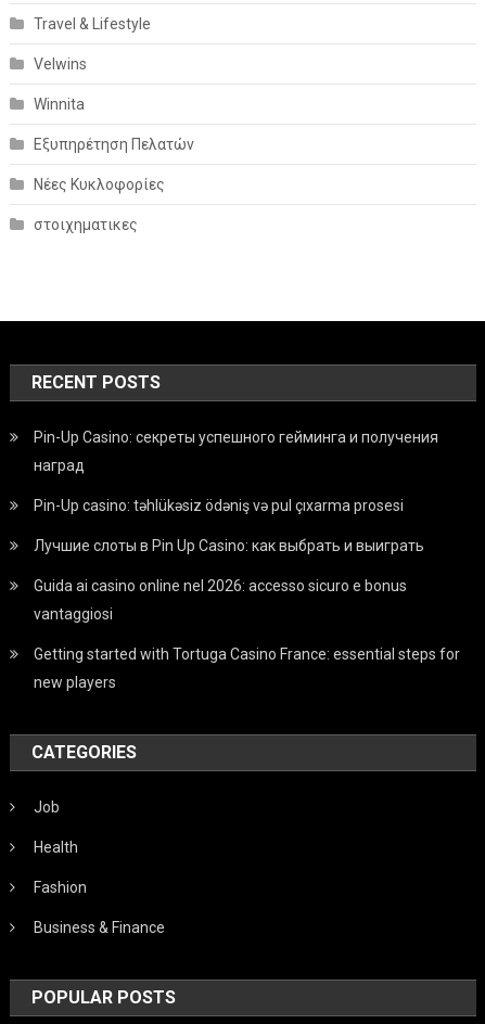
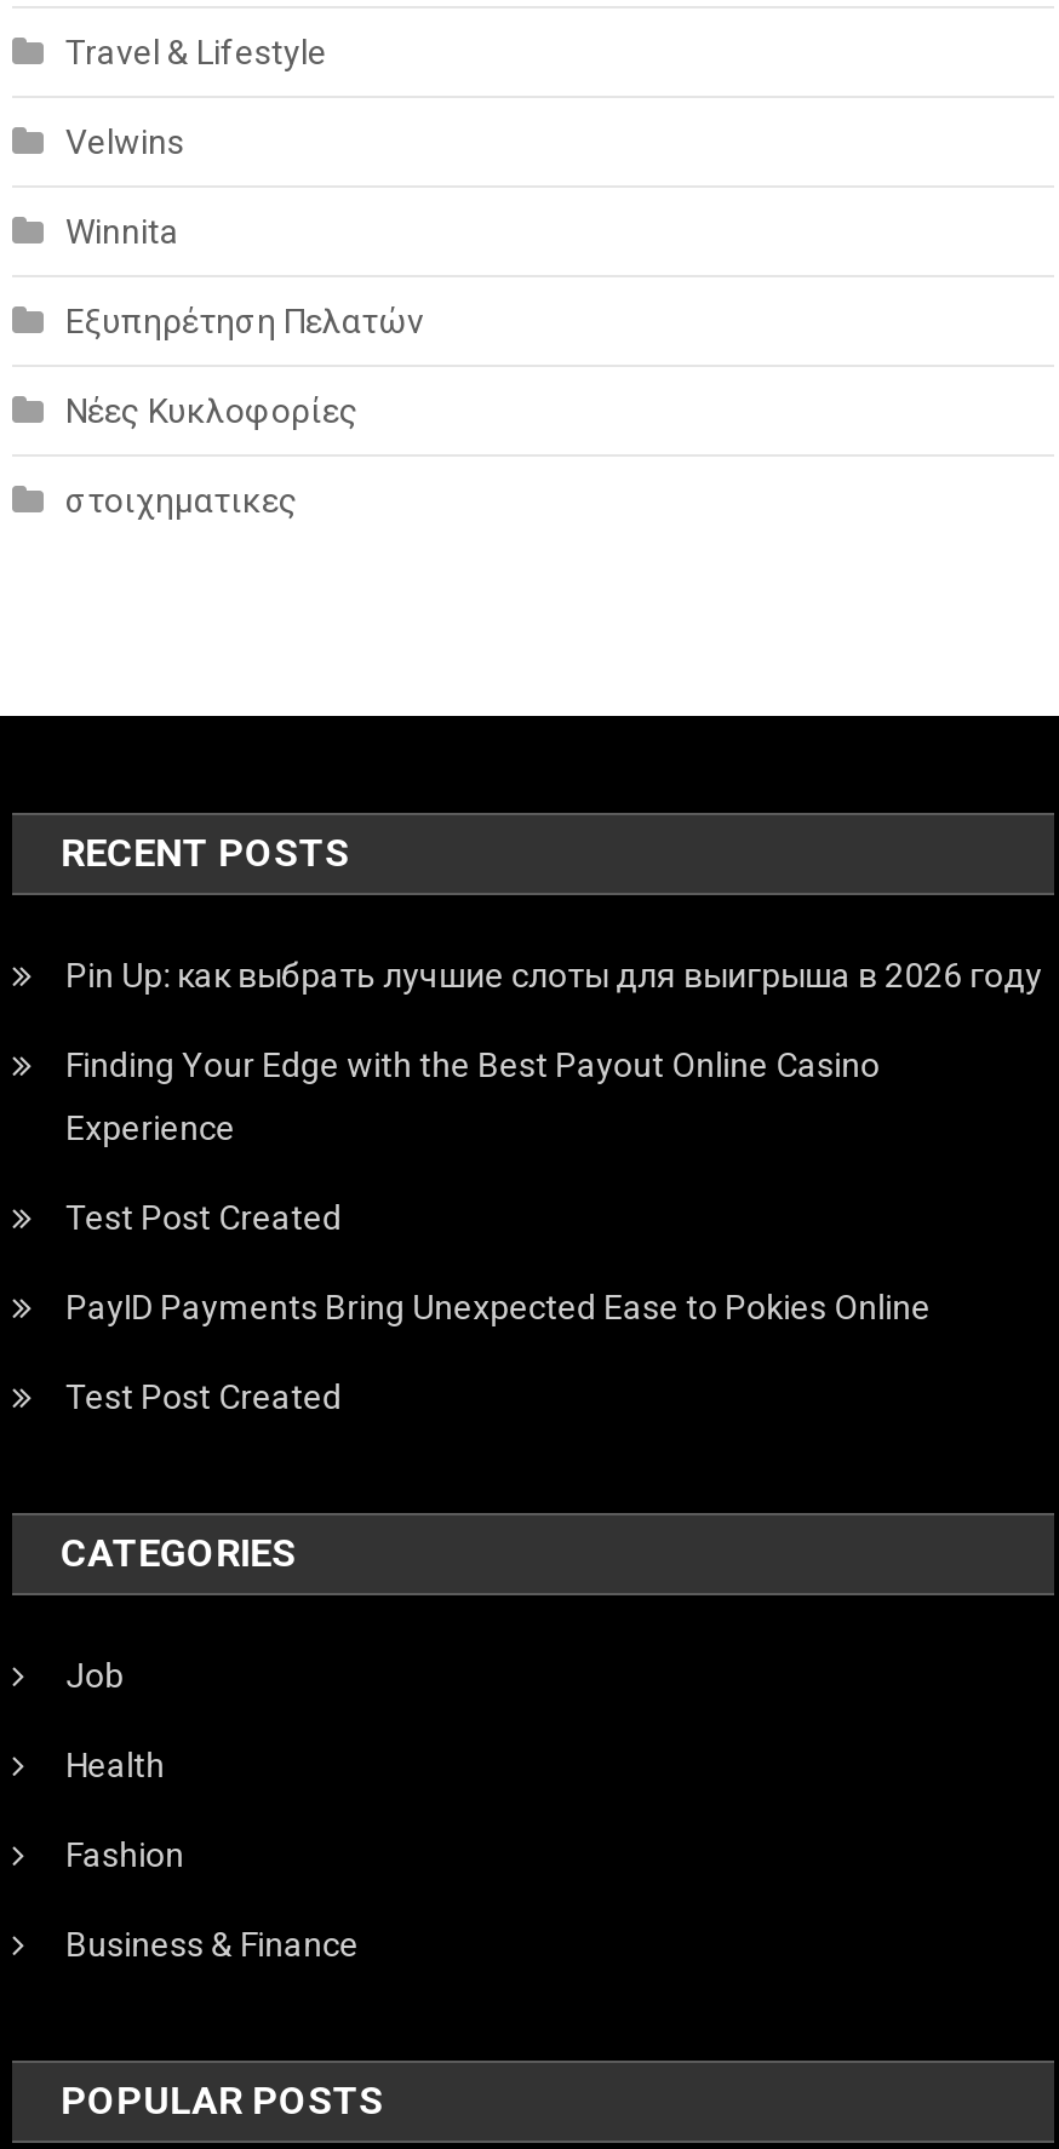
- Pin-Up Casino: секреты успешного гейминга и получения
- наград
- Pin-Up casino: təhlükəsiz ödəniş və pul çıxarma prosesi
- Лучшие слоты в Pin Up Casino: как выбрать и выиграть
- Guida ai casino online nel 2026: accesso sicuro e bonus
- vantaggiosi
- Getting started with Tortuga Casino France: essential steps for
- new players
+ Pin Up: как выбрать лучшие слоты для выигрыша в 2026 году
+ Finding Your Edge with the Best Payout Online Casino
+ Experience
+ Test Post Created
+ PayID Payments Bring Unexpected Ease to Pokies Online
+ Test Post Created
